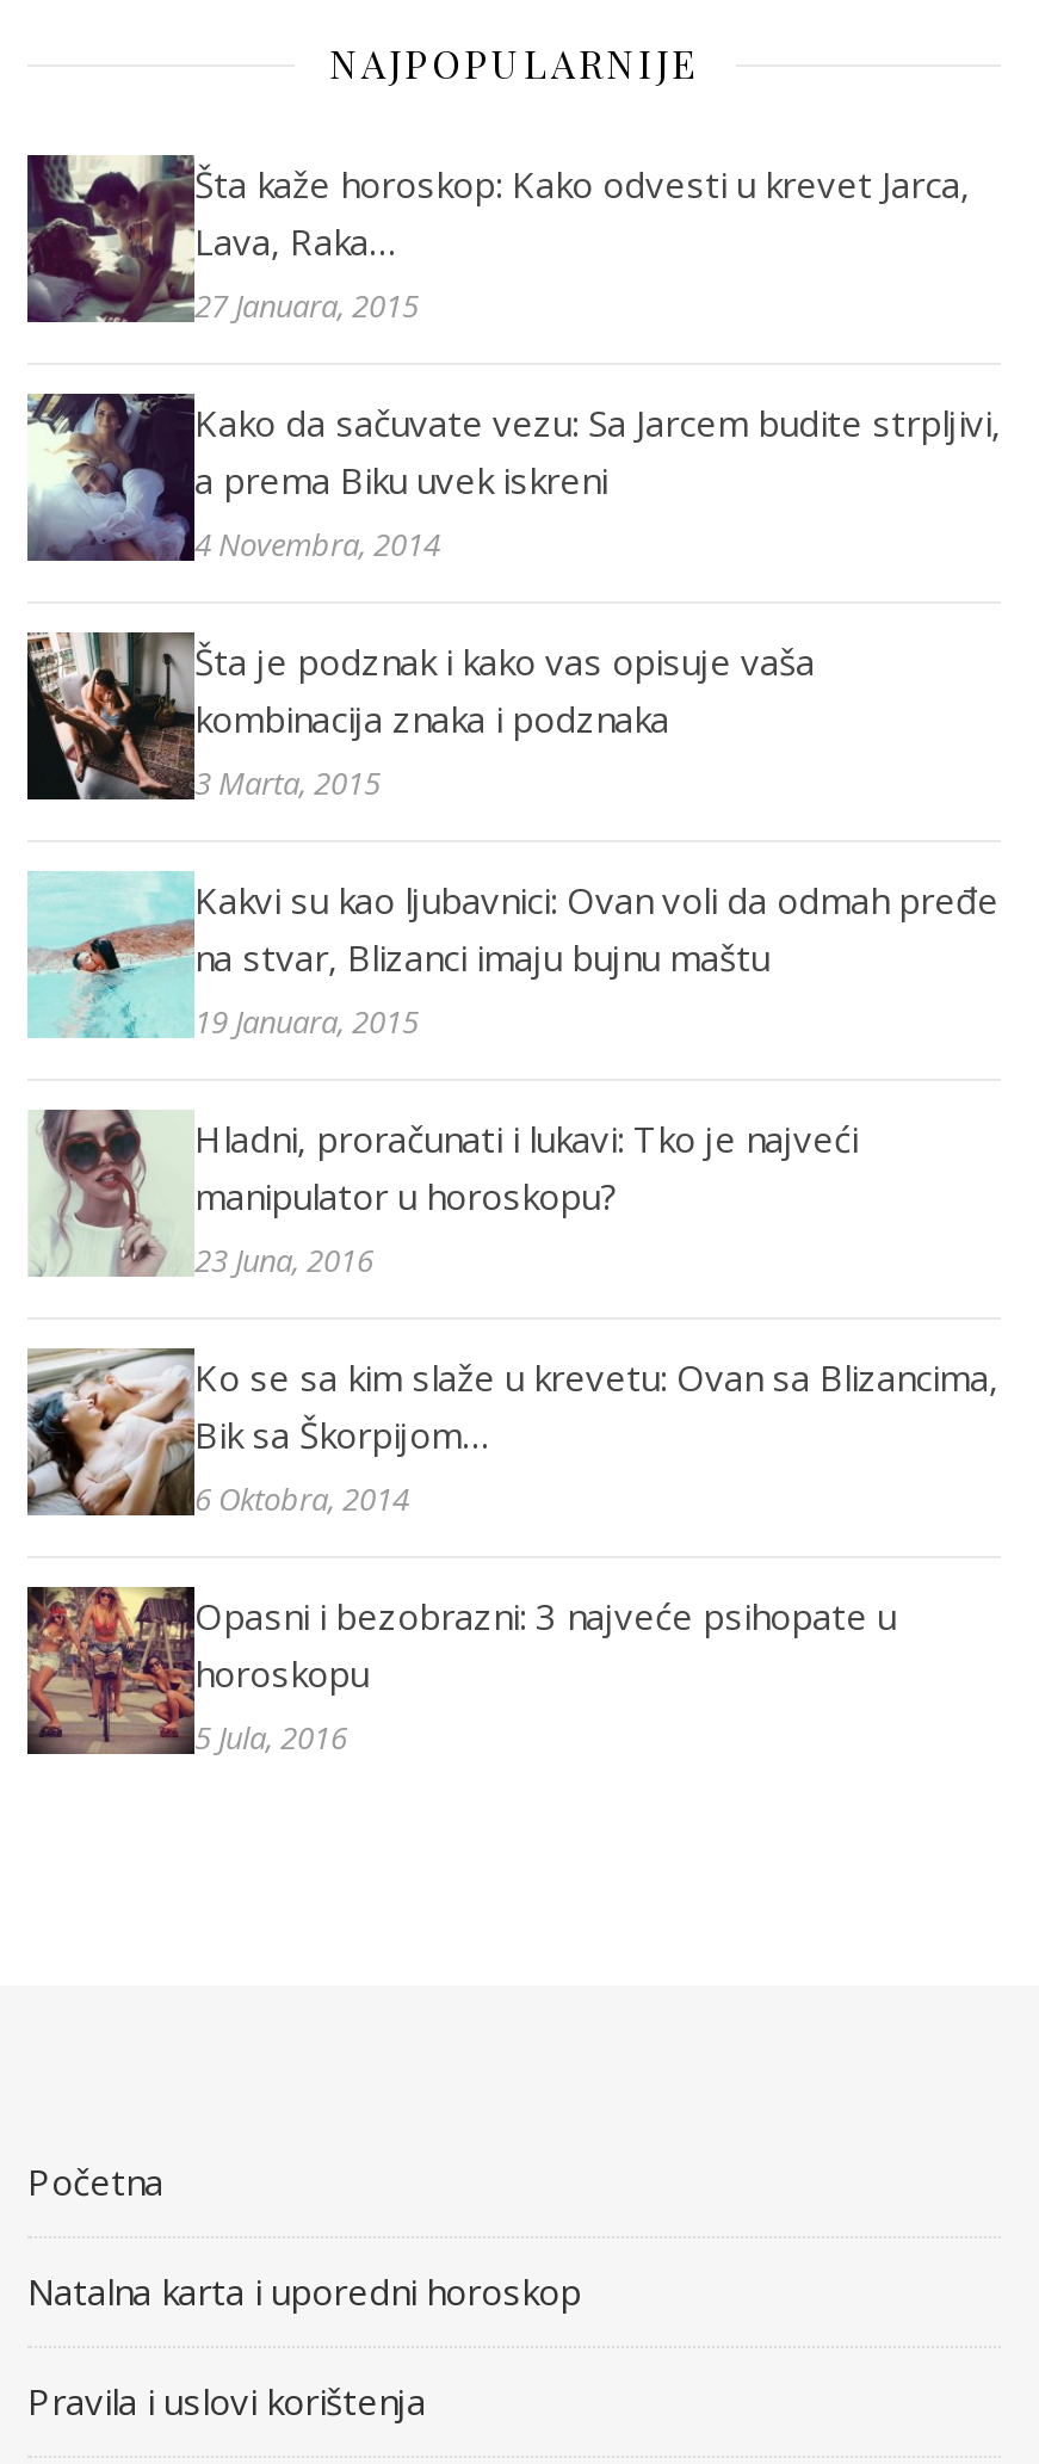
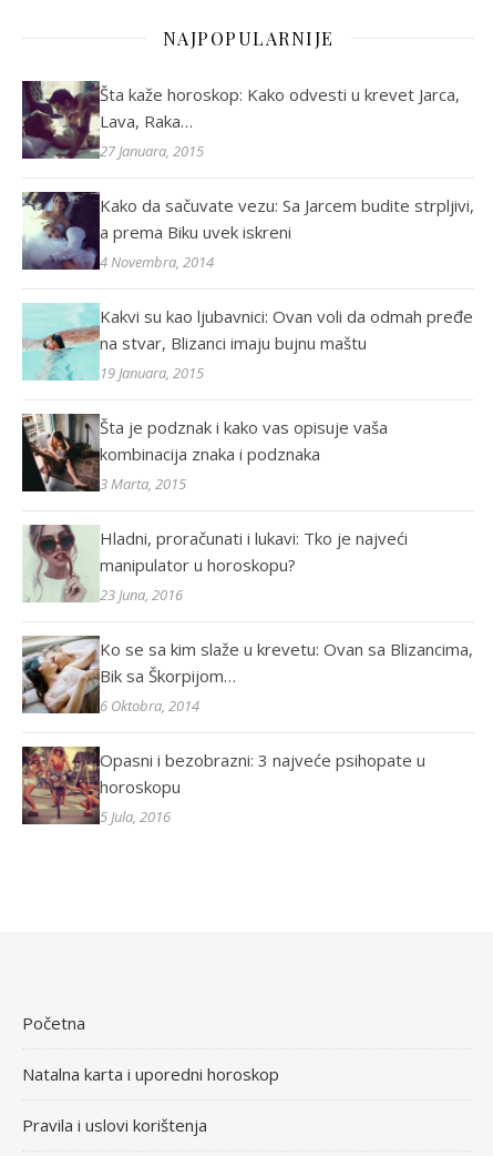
moved down: [image] | Šta je podznak i kako vas opisuje vaša | kombinacija znaka i podznaka | 3 Marta, 2015

moved up: [image] | Kakvi su kao ljubavnici: Ovan voli da odmah pređe | na stvar, Blizanci imaju bujnu maštu | 19 Januara, 2015
